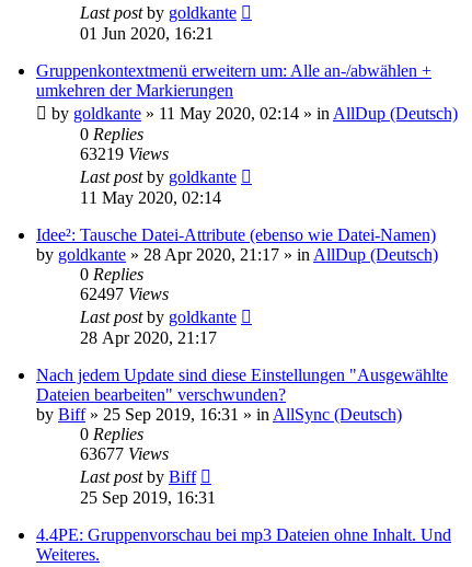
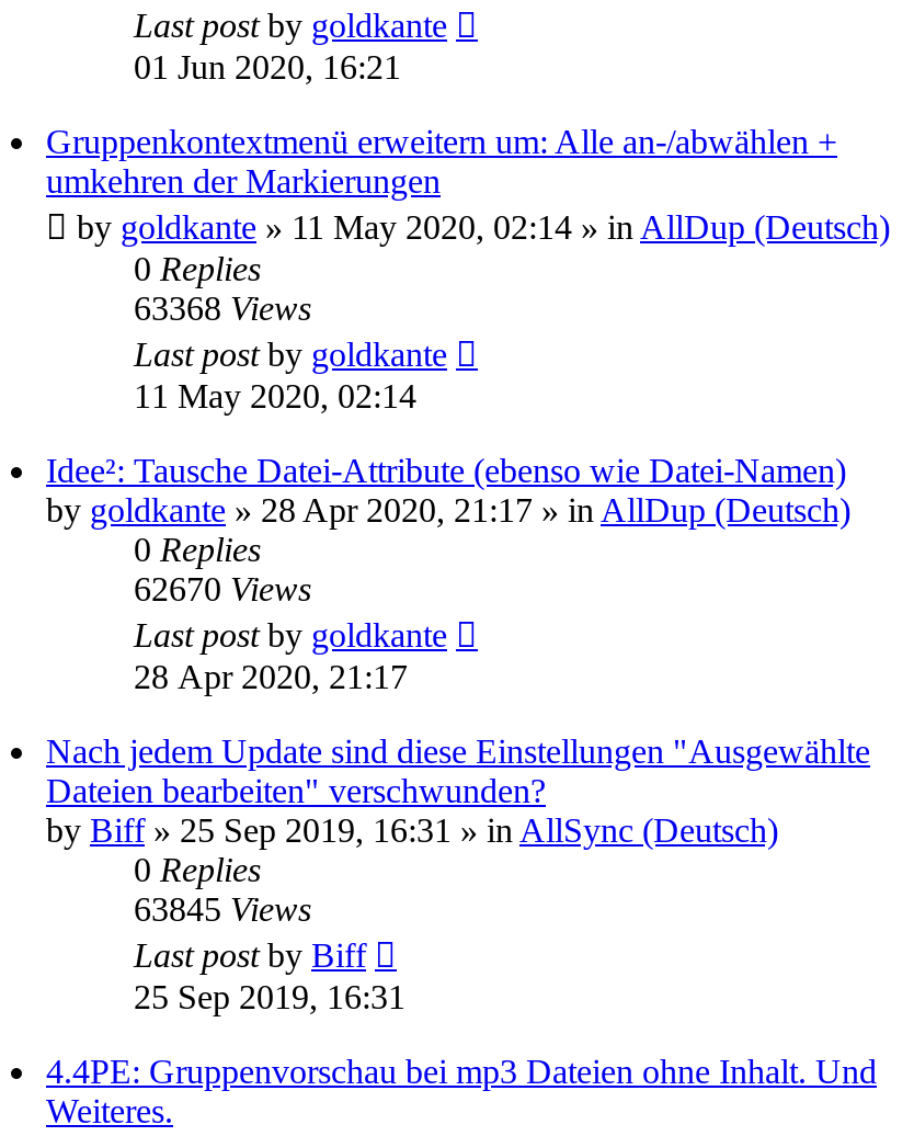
- 63219 Views
+ 63368 Views

- 62497 Views
+ 62670 Views

- 63677 Views
+ 63845 Views
